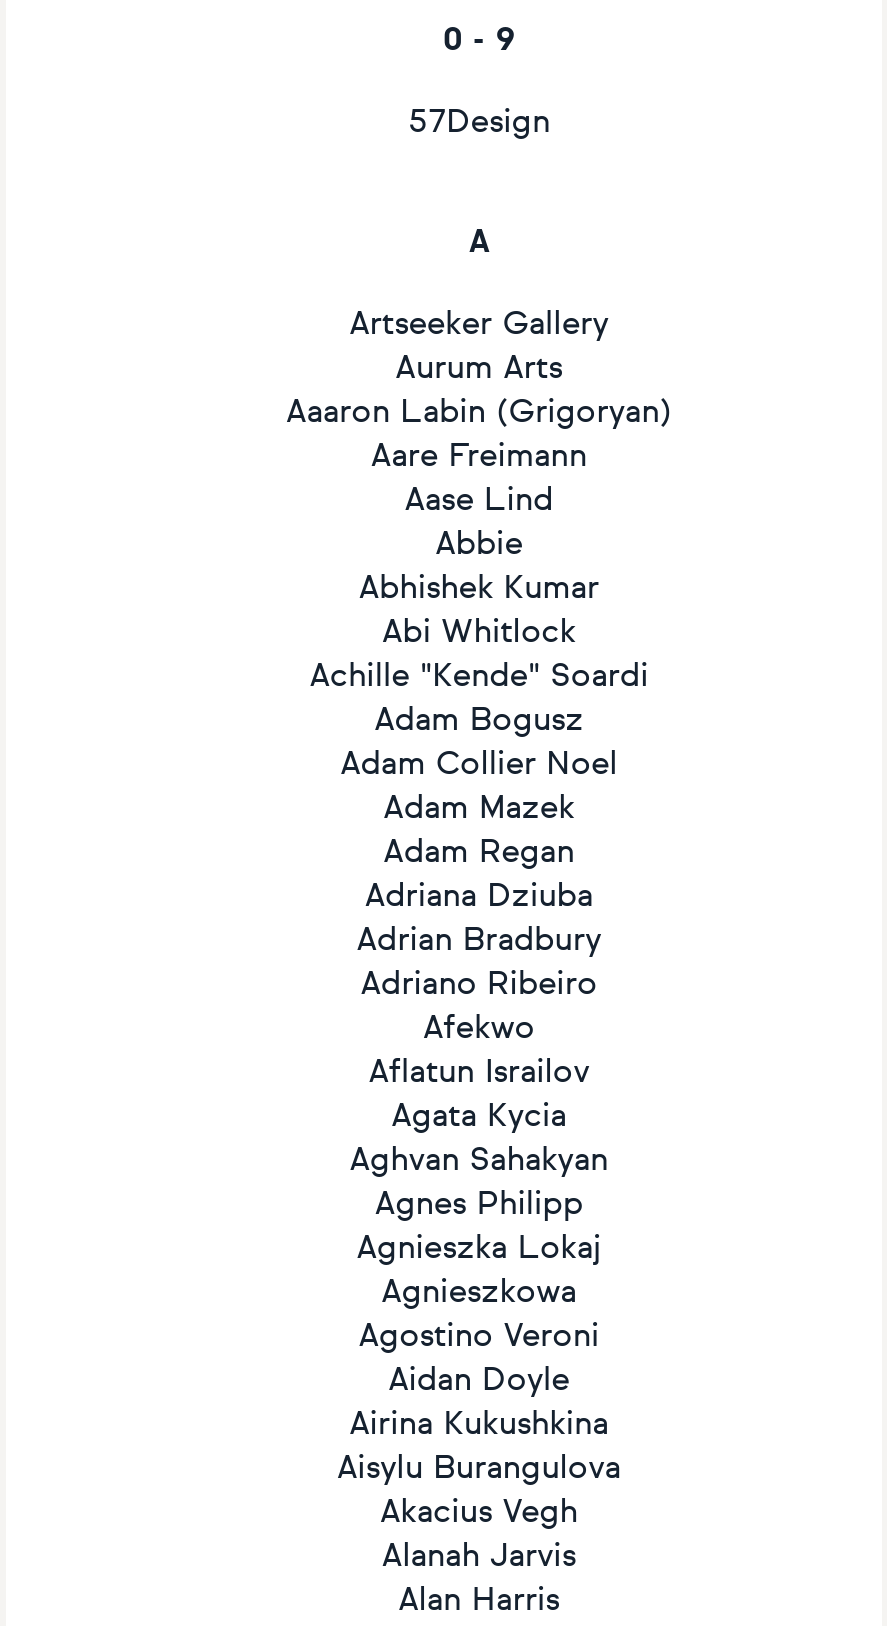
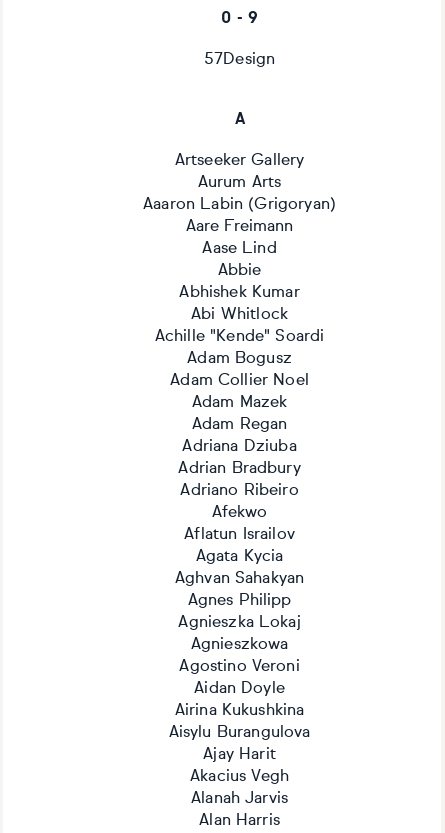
+ Ajay Harit
